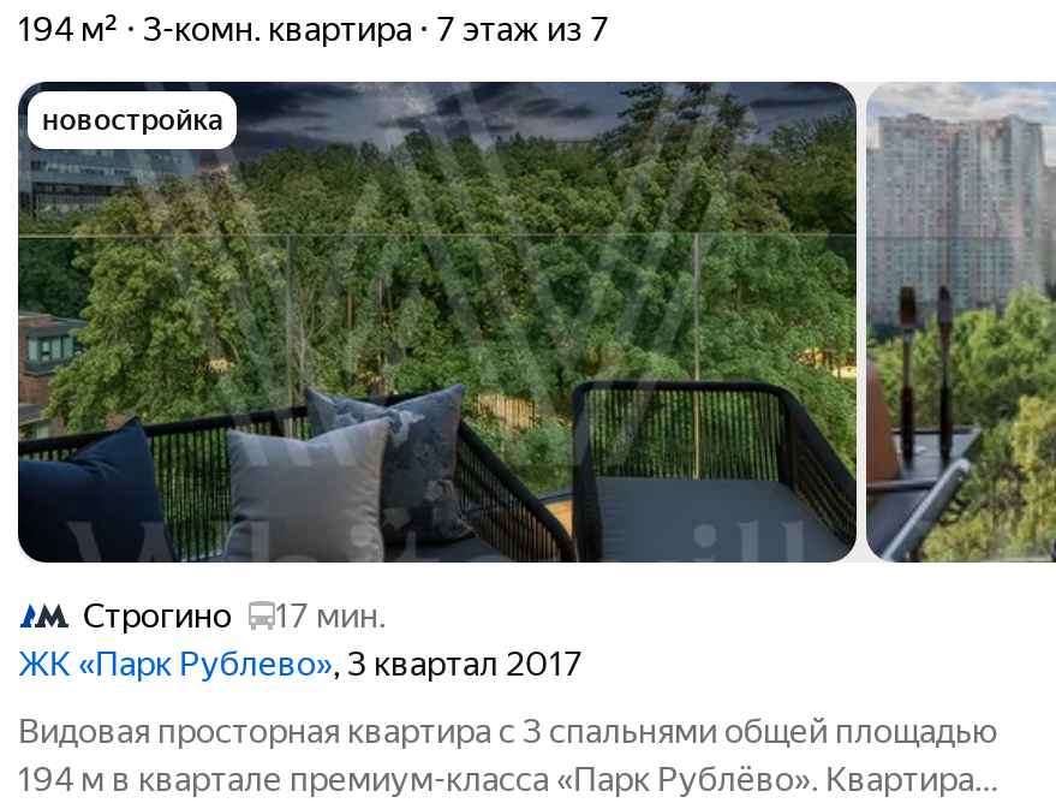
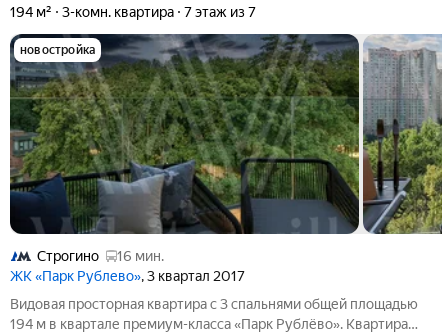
- Строгино 17 мин.
+ Строгино 16 мин.
